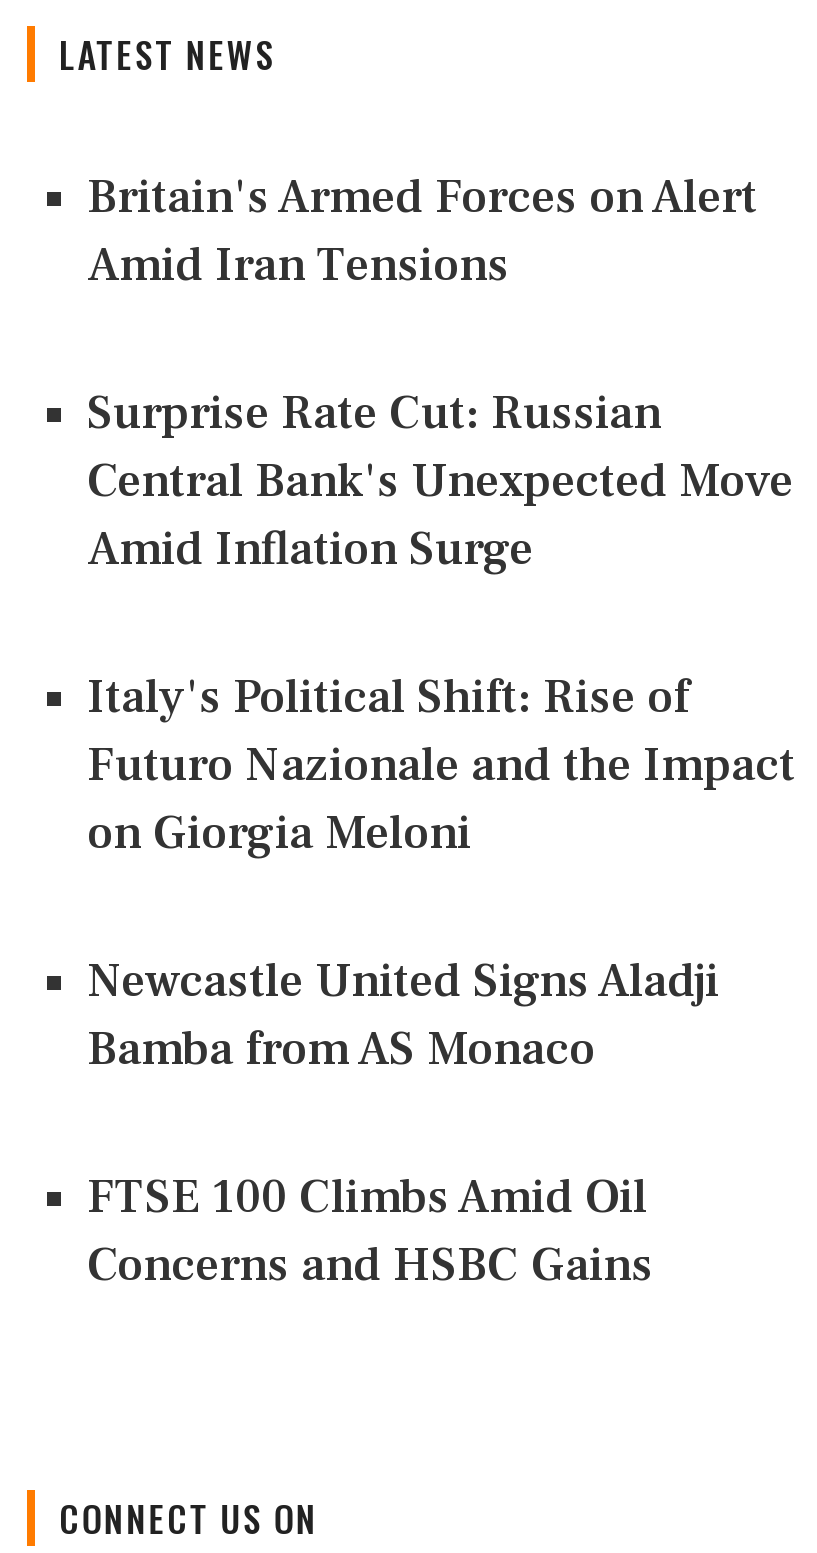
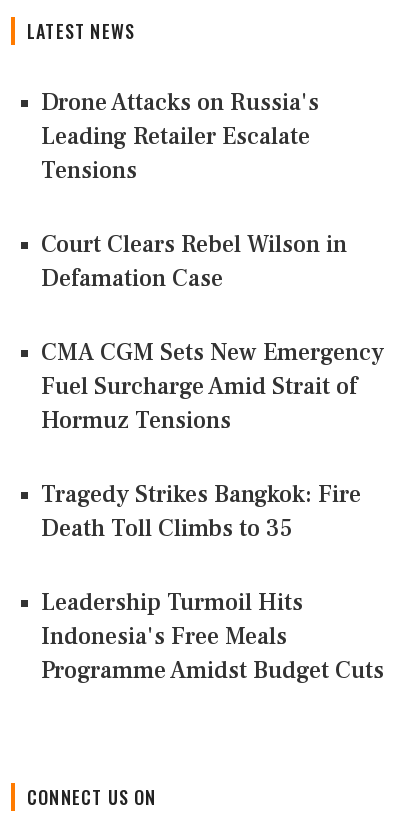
- Britain's Armed Forces on Alert
- Amid Iran Tensions
+ Drone Attacks on Russia's
+ Leading Retailer Escalate
+ Tensions

- Surprise Rate Cut: Russian
- Central Bank's Unexpected Move
- Amid Inflation Surge
+ Court Clears Rebel Wilson in
+ Defamation Case

- Italy's Political Shift: Rise of
- Futuro Nazionale and the Impact
- on Giorgia Meloni
+ CMA CGM Sets New Emergency
+ Fuel Surcharge Amid Strait of
+ Hormuz Tensions

- Newcastle United Signs Aladji
- Bamba from AS Monaco
+ Tragedy Strikes Bangkok: Fire
+ Death Toll Climbs to 35

- FTSE 100 Climbs Amid Oil
- Concerns and HSBC Gains
+ Leadership Turmoil Hits
+ Indonesia's Free Meals
+ Programme Amidst Budget Cuts
